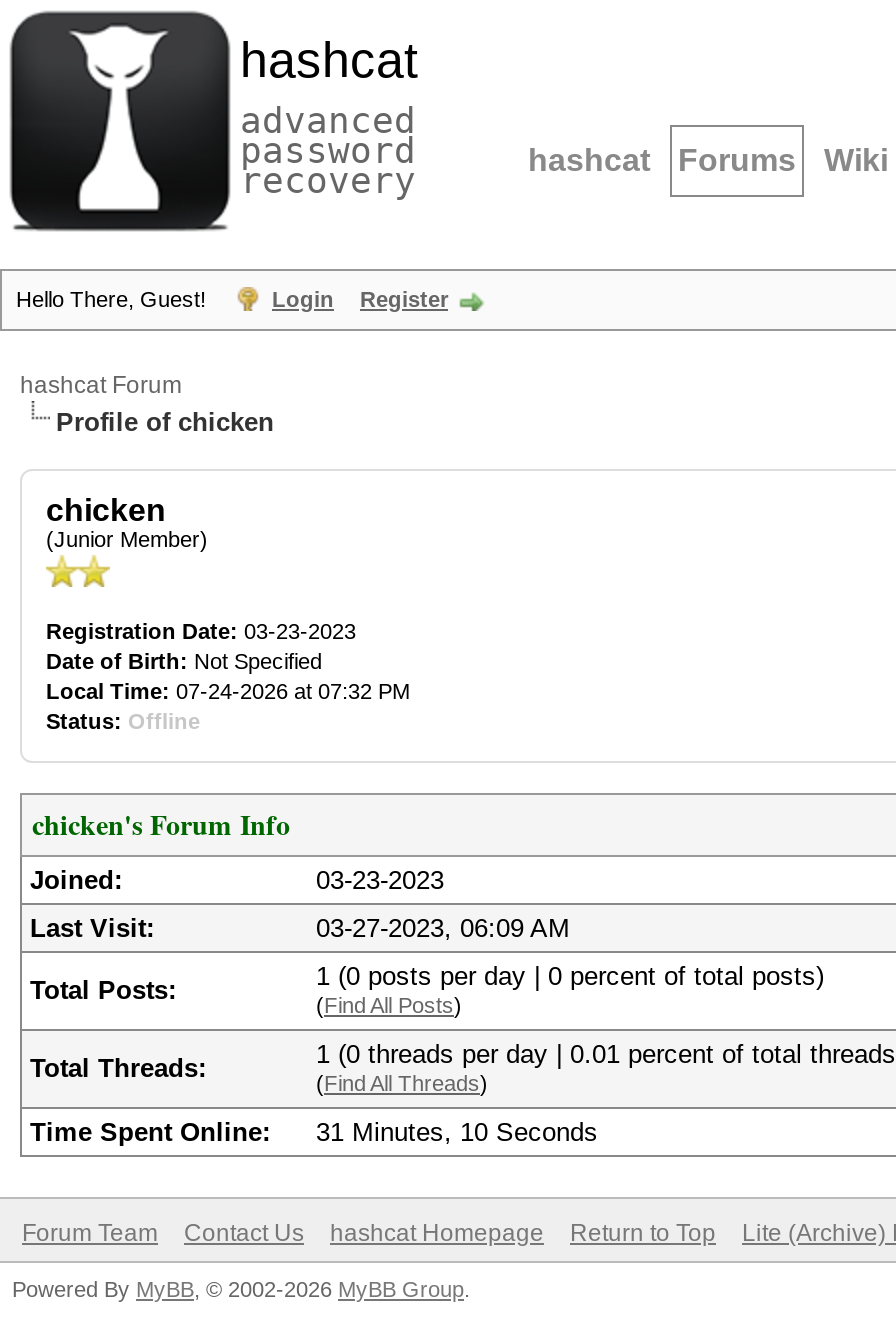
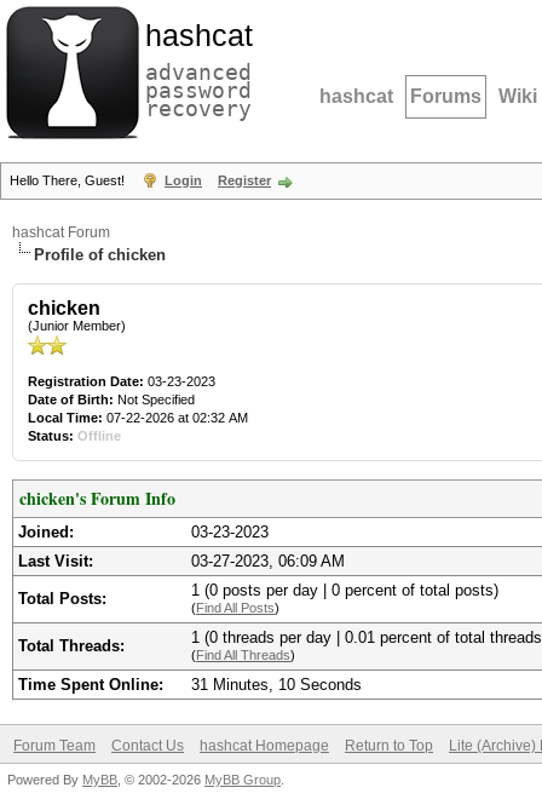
- Local Time: 07-24-2026 at 07:32 PM
+ Local Time: 07-22-2026 at 02:32 AM
